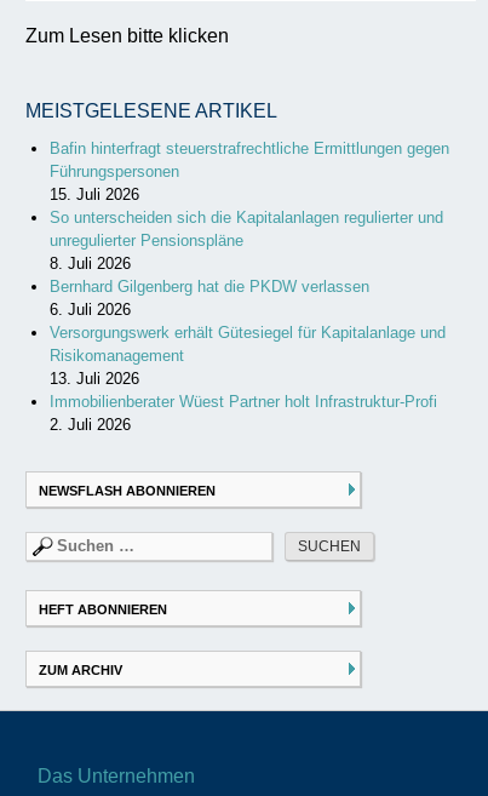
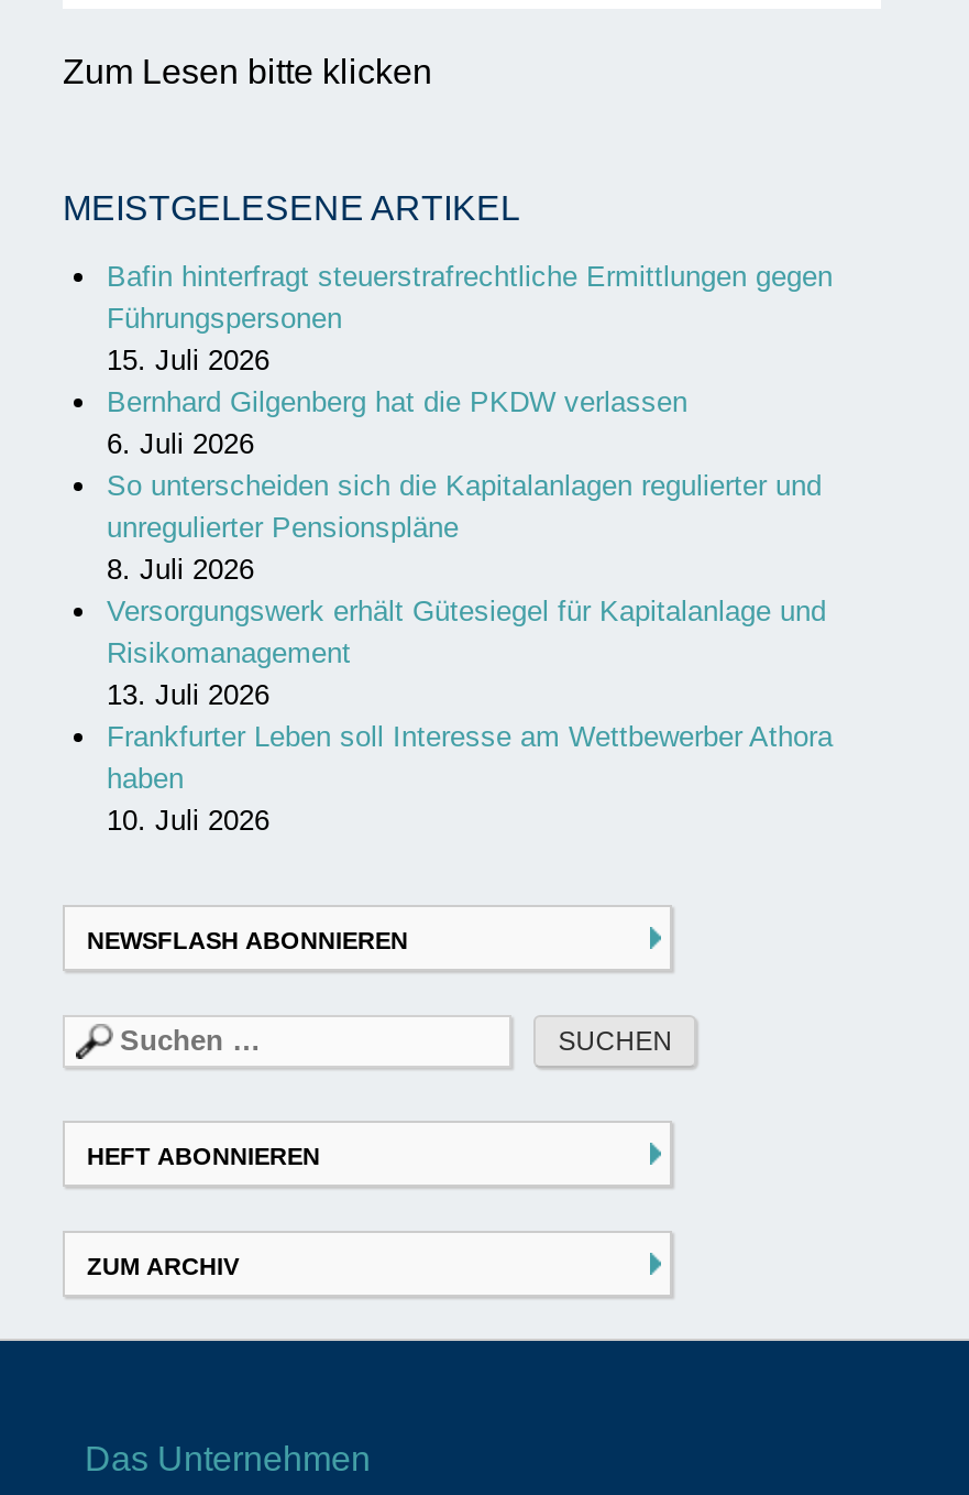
moved down: So unterscheiden sich die Kapitalanlagen regulierter und | unregulierter Pensionspläne | 8. Juli 2026

moved up: Bernhard Gilgenberg hat die PKDW verlassen | 6. Juli 2026

- Immobilienberater Wüest Partner holt Infrastruktur-Profi
- 2. Juli 2026
+ Frankfurter Leben soll Interesse am Wettbewerber Athora
+ haben
+ 10. Juli 2026
